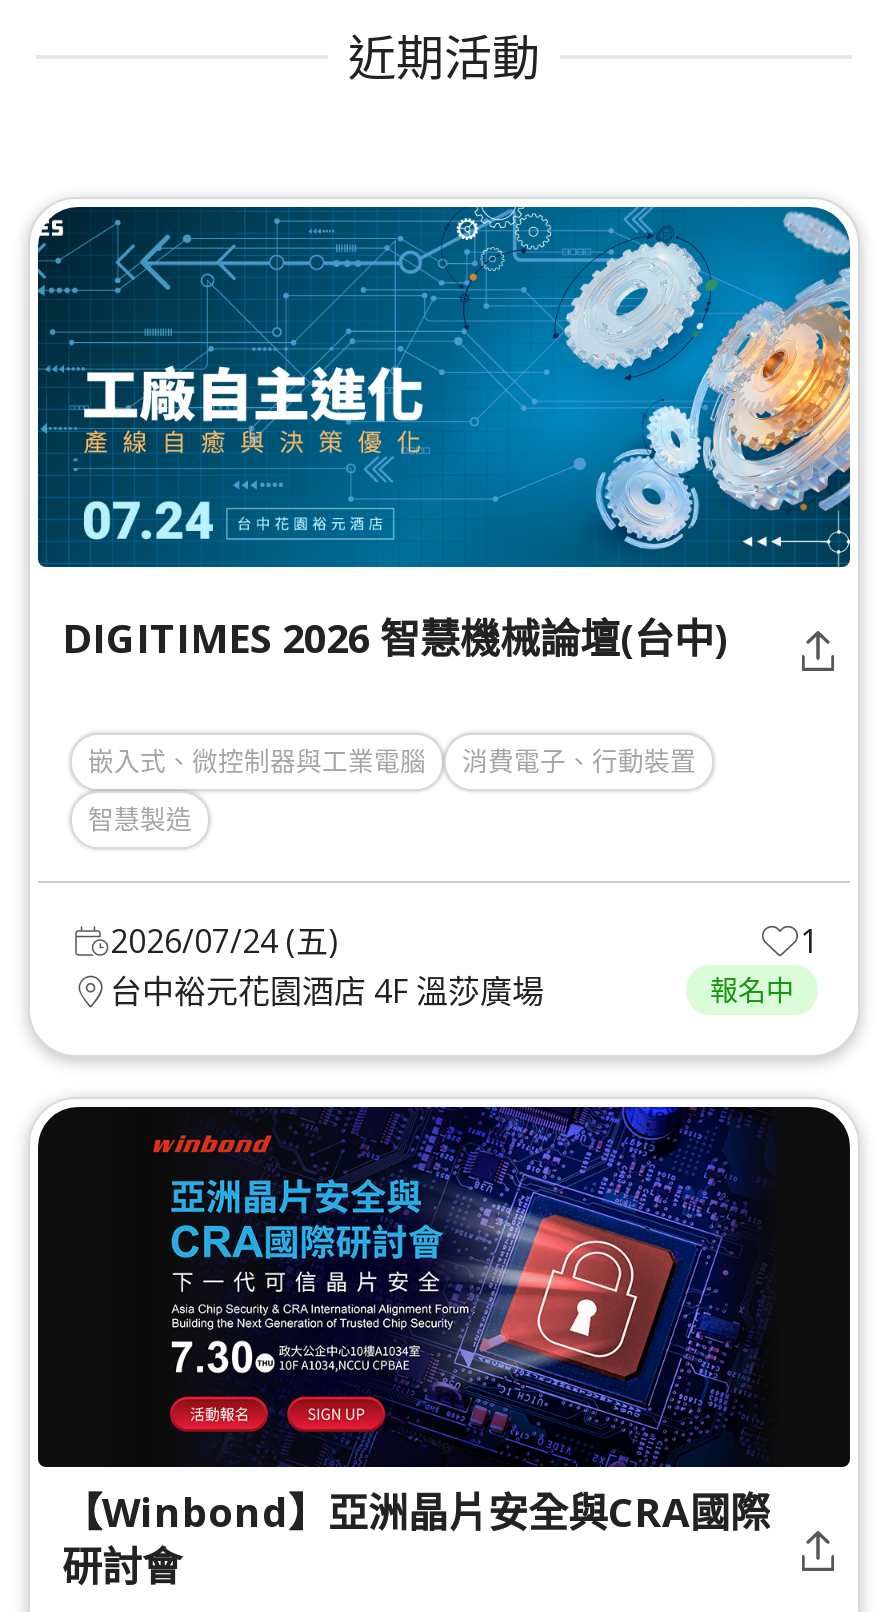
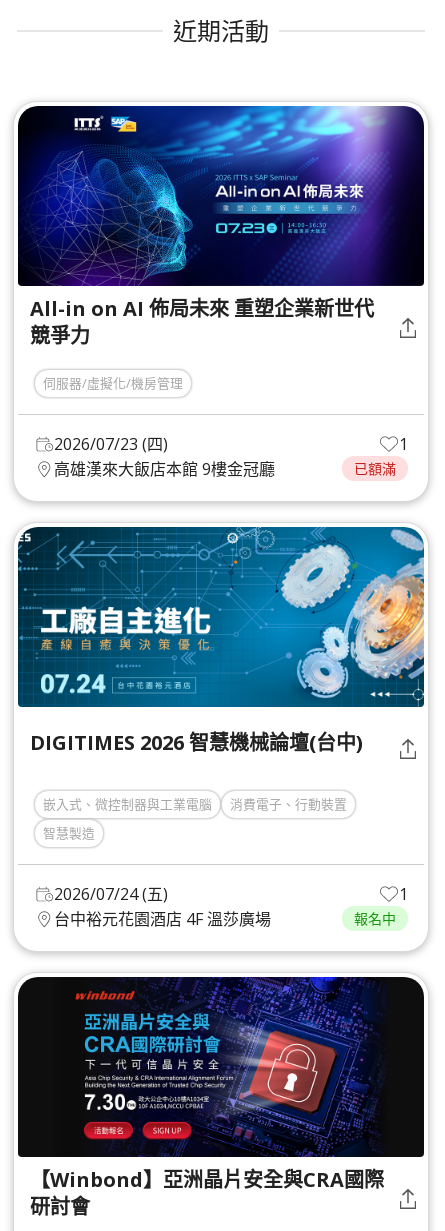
+ [image]
+ All-in on AI 佈局未來 重塑企業新世代
+ 競爭力
+ 伺服器/虛擬化/機房管理
+ 2026/07/23 (四)
+ 1
+ 高雄漢來大飯店本館 9樓金冠廳
+ 已額滿
